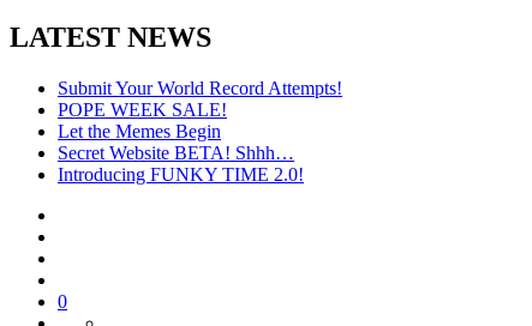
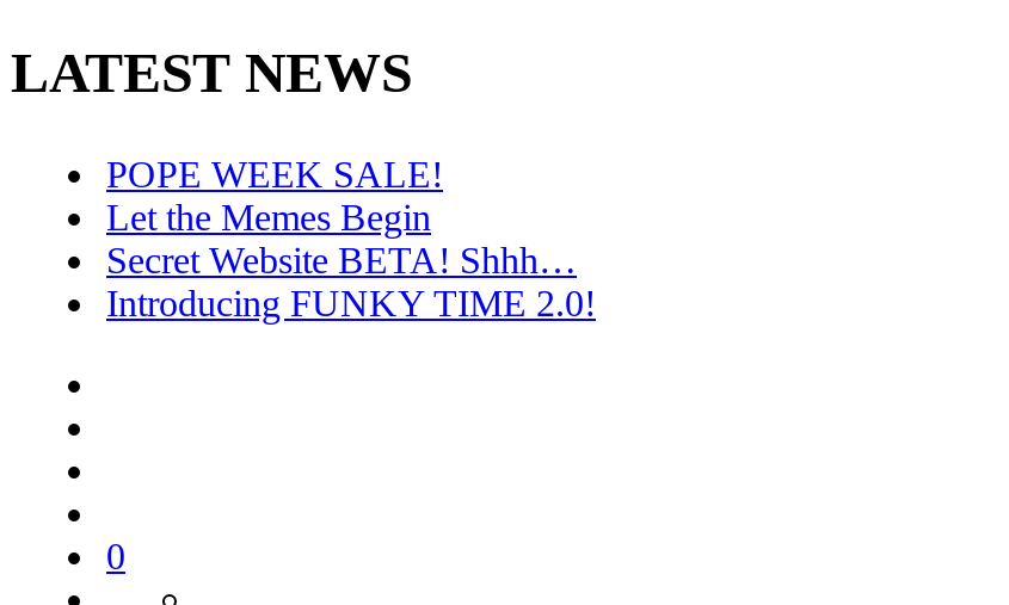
- Submit Your World Record Attempts!
